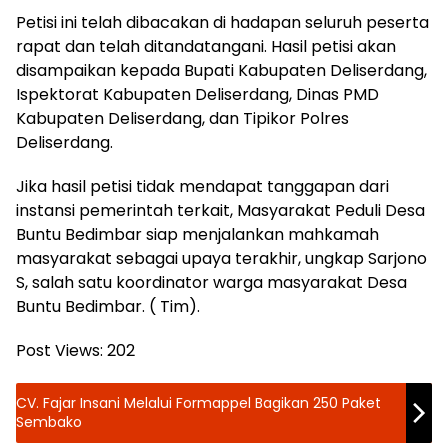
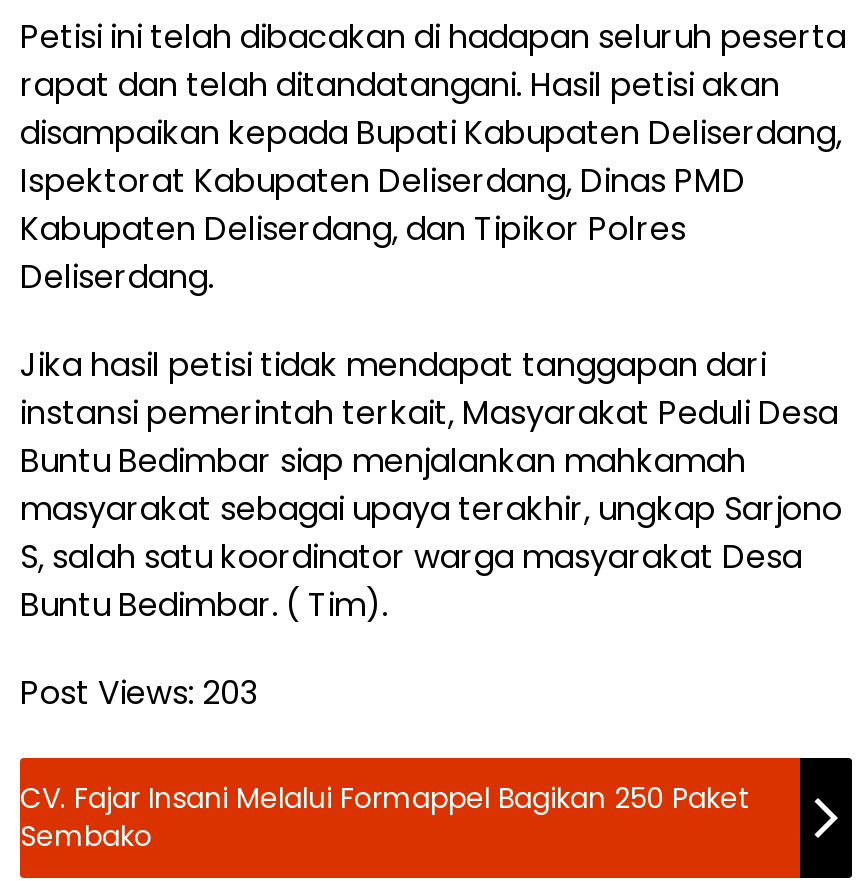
- Post Views: 202
+ Post Views: 203
